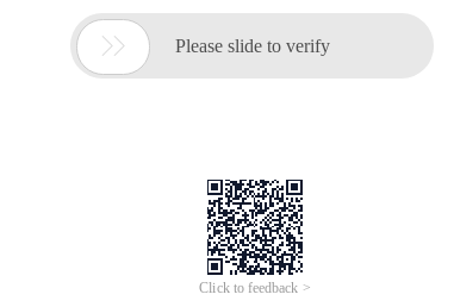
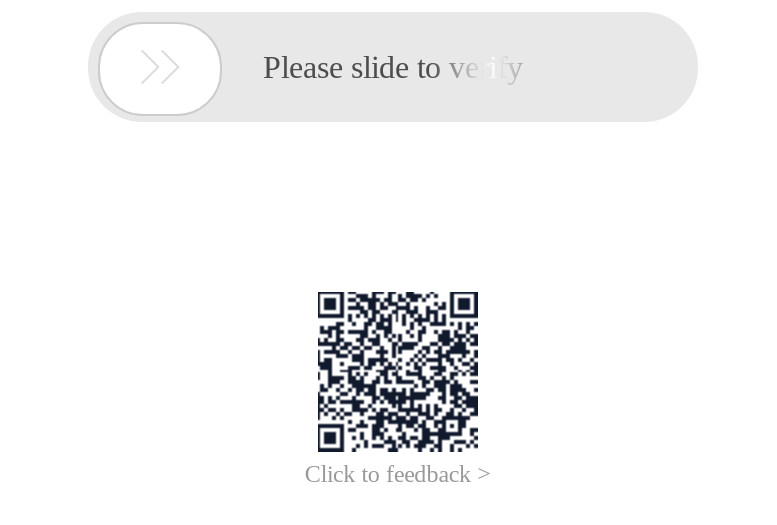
- [image]
+ [image]
